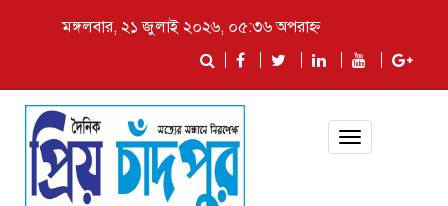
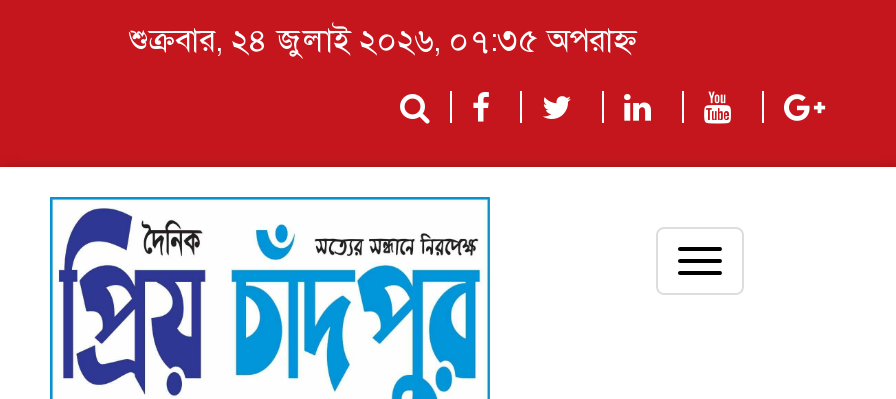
- মঙ্গলবার, ২১ জুলাই ২০২৬, ০৫:৩৬ অপরাহ্ন
+ শুক্রবার, ২৪ জুলাই ২০২৬, ০৭:৩৫ অপরাহ্ন
